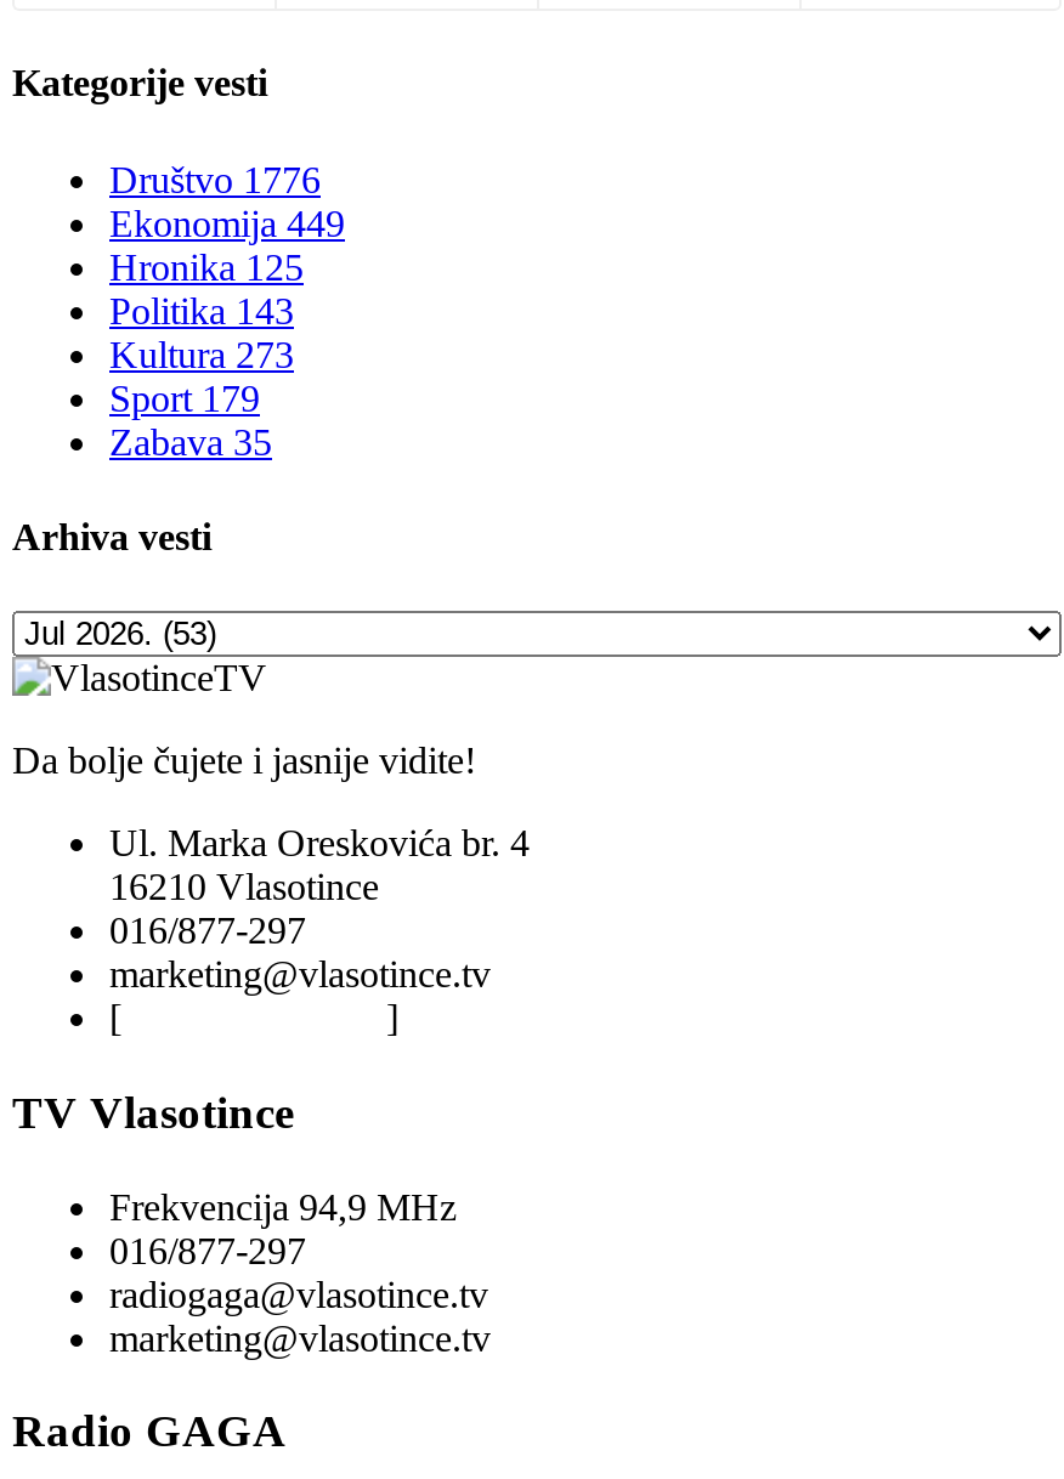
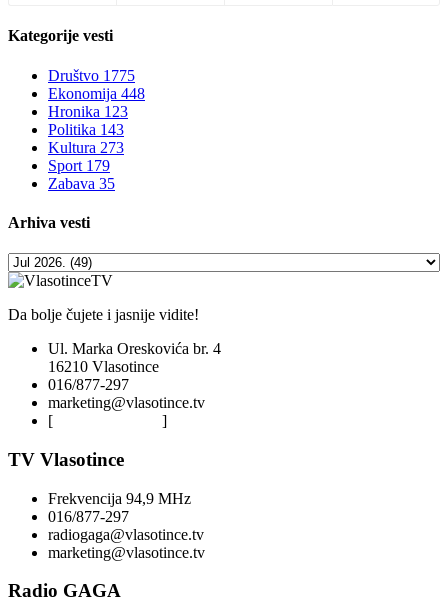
- Društvo 1776
+ Društvo 1775

- Ekonomija 449
+ Ekonomija 448

- Hronika 125
+ Hronika 123
